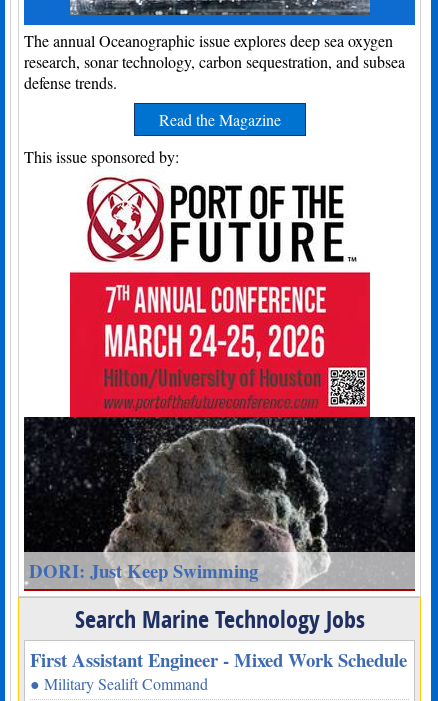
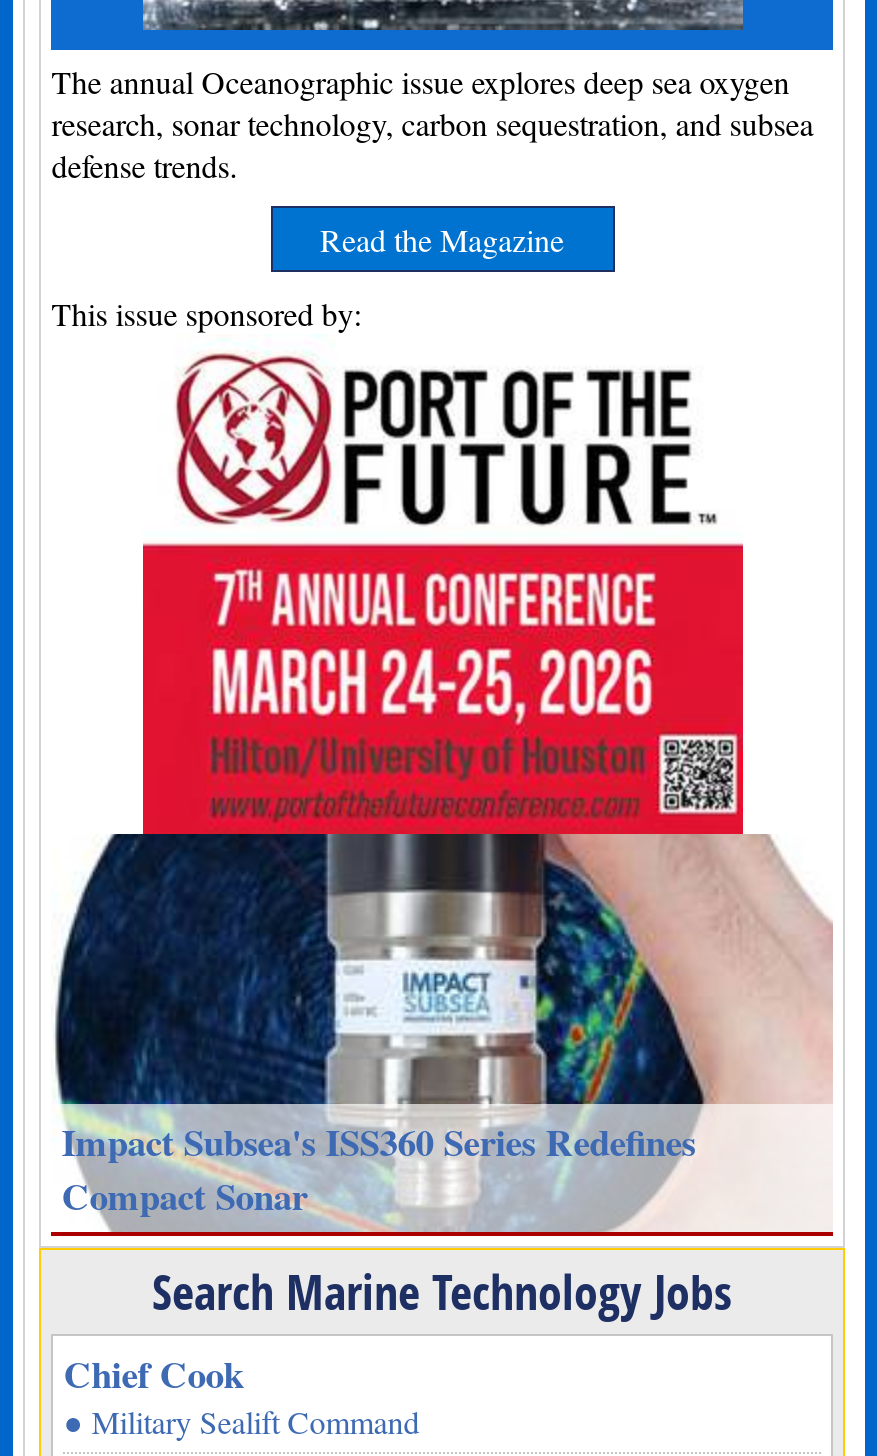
- [image]
- DORI: Just Keep Swimming
+ [image]
+ Impact Subsea's ISS360 Series Redefines
+ Compact Sonar

- First Assistant Engineer - Mixed Work Schedule
+ Chief Cook
